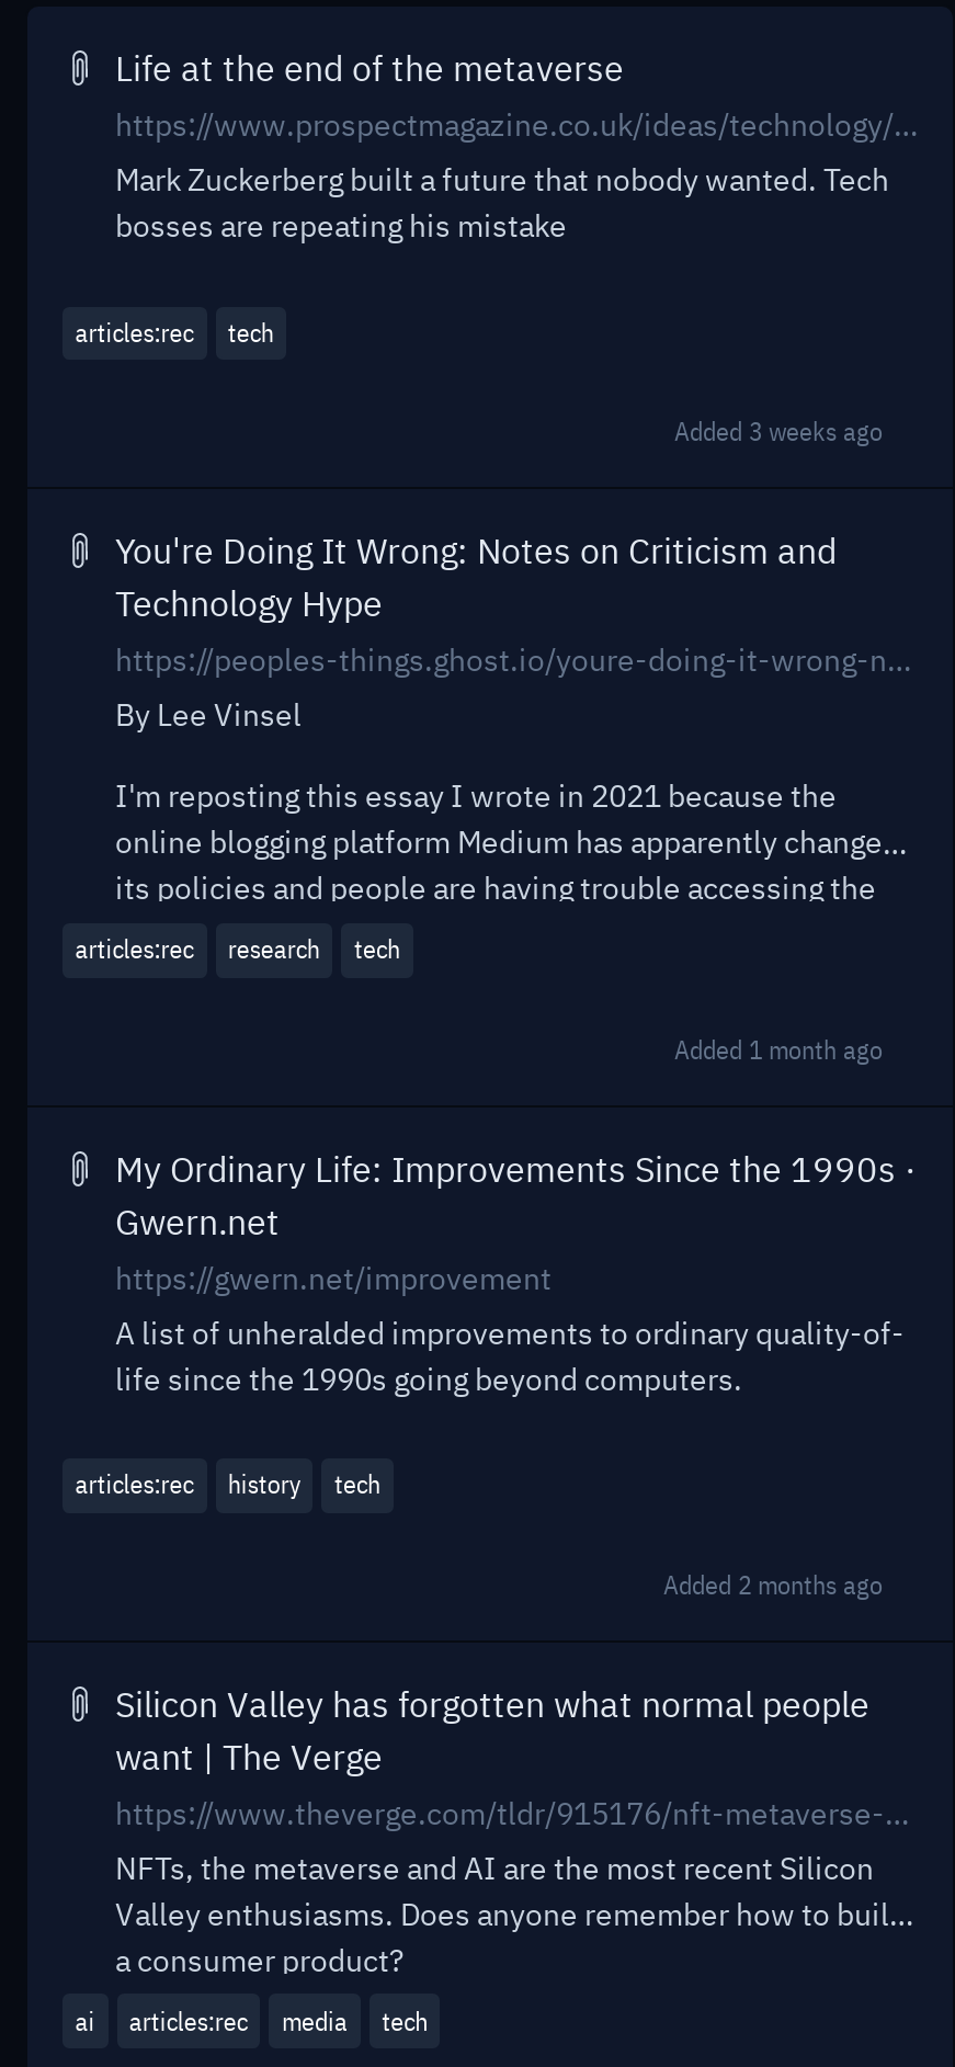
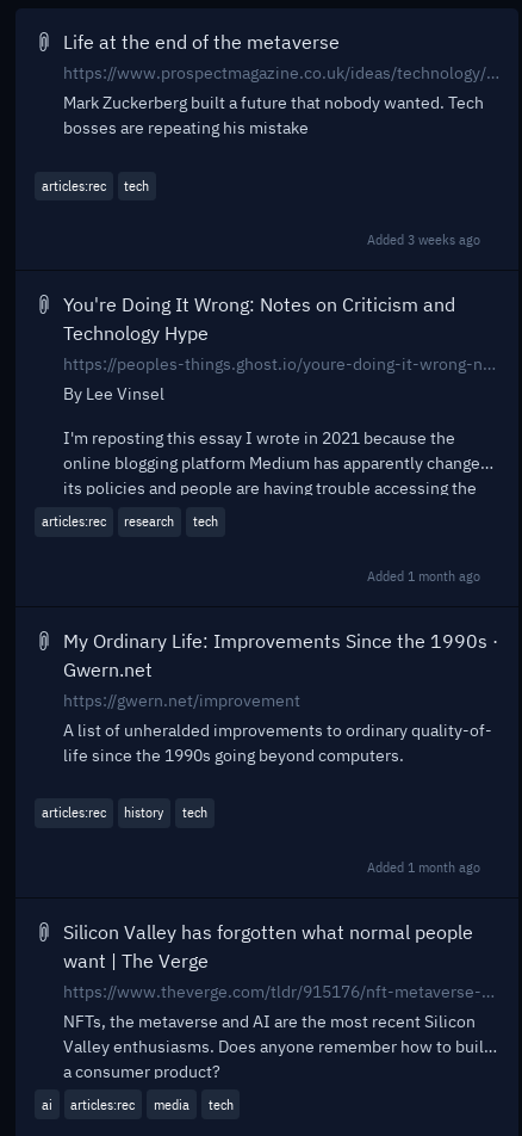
- Added 2 months ago
+ Added 1 month ago
